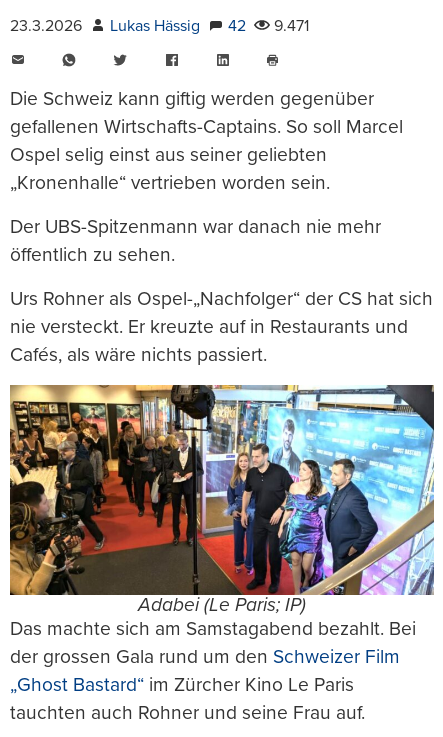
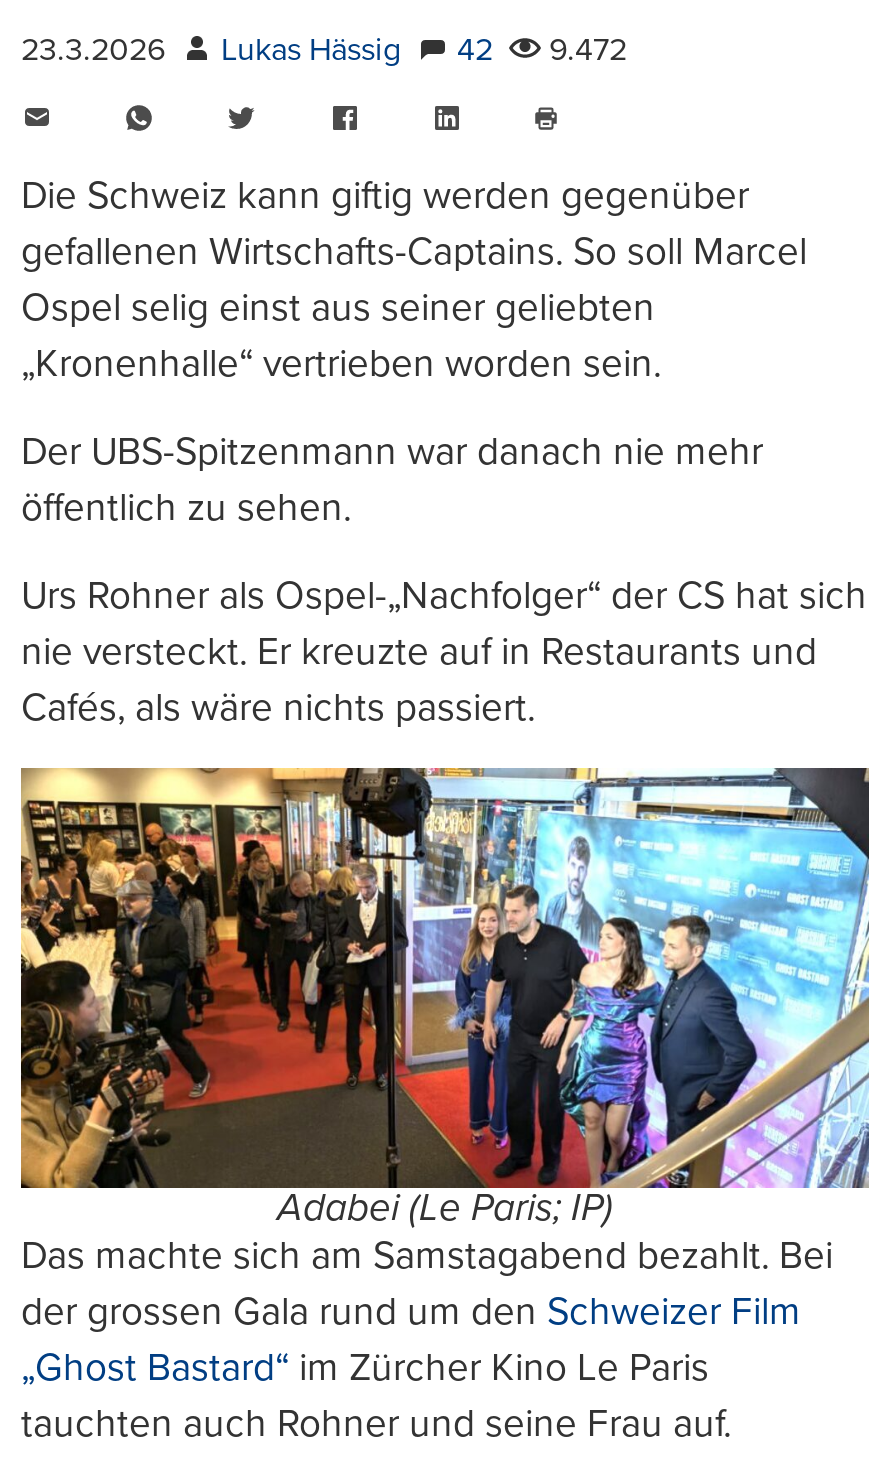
- 23.3.2026 Lukas Hässig 42 9.471
+ 23.3.2026 Lukas Hässig 42 9.472
